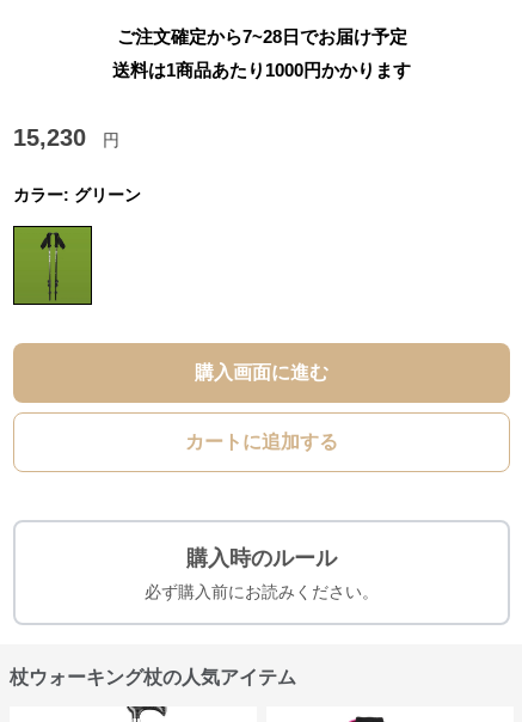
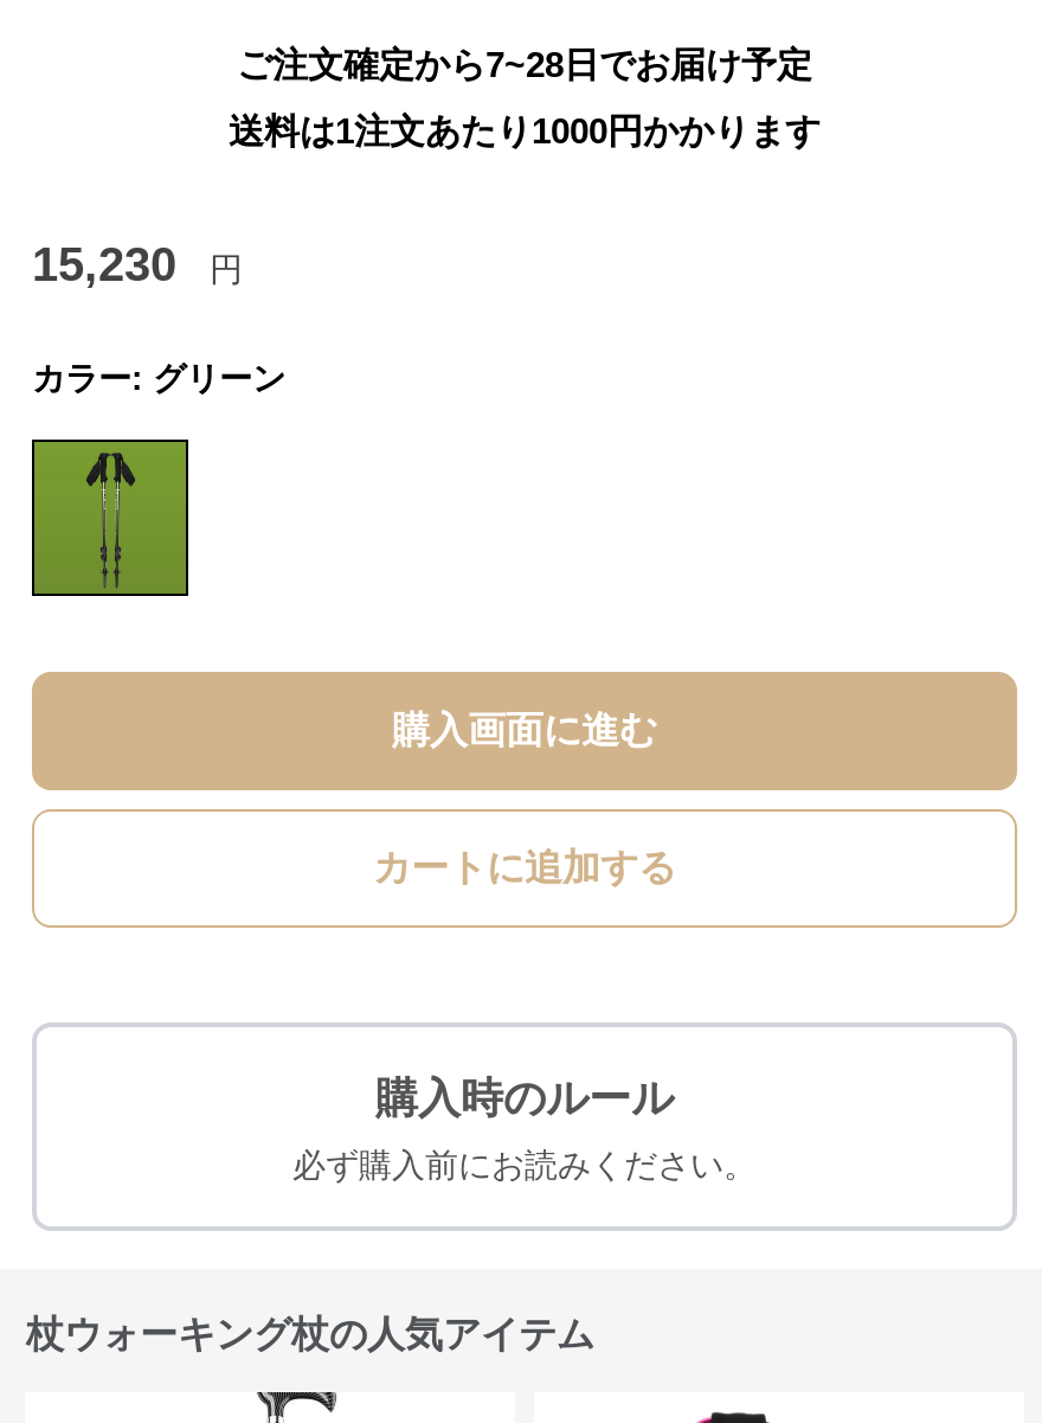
- 送料は1商品あたり1000円かかります
+ 送料は1注文あたり1000円かかります
